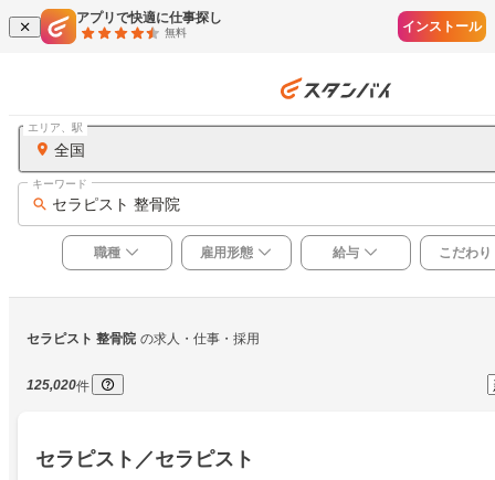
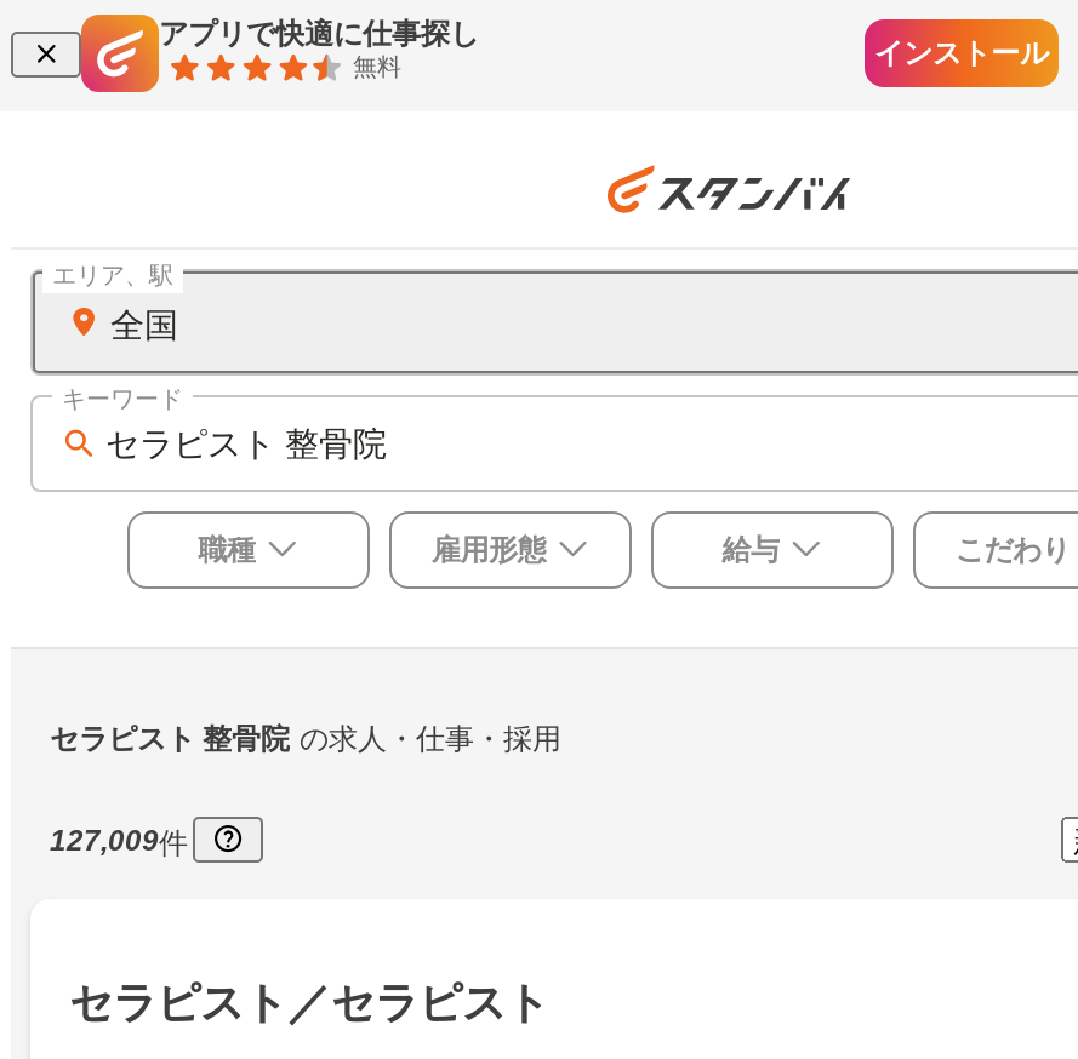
- 125,020件
+ 127,009件
